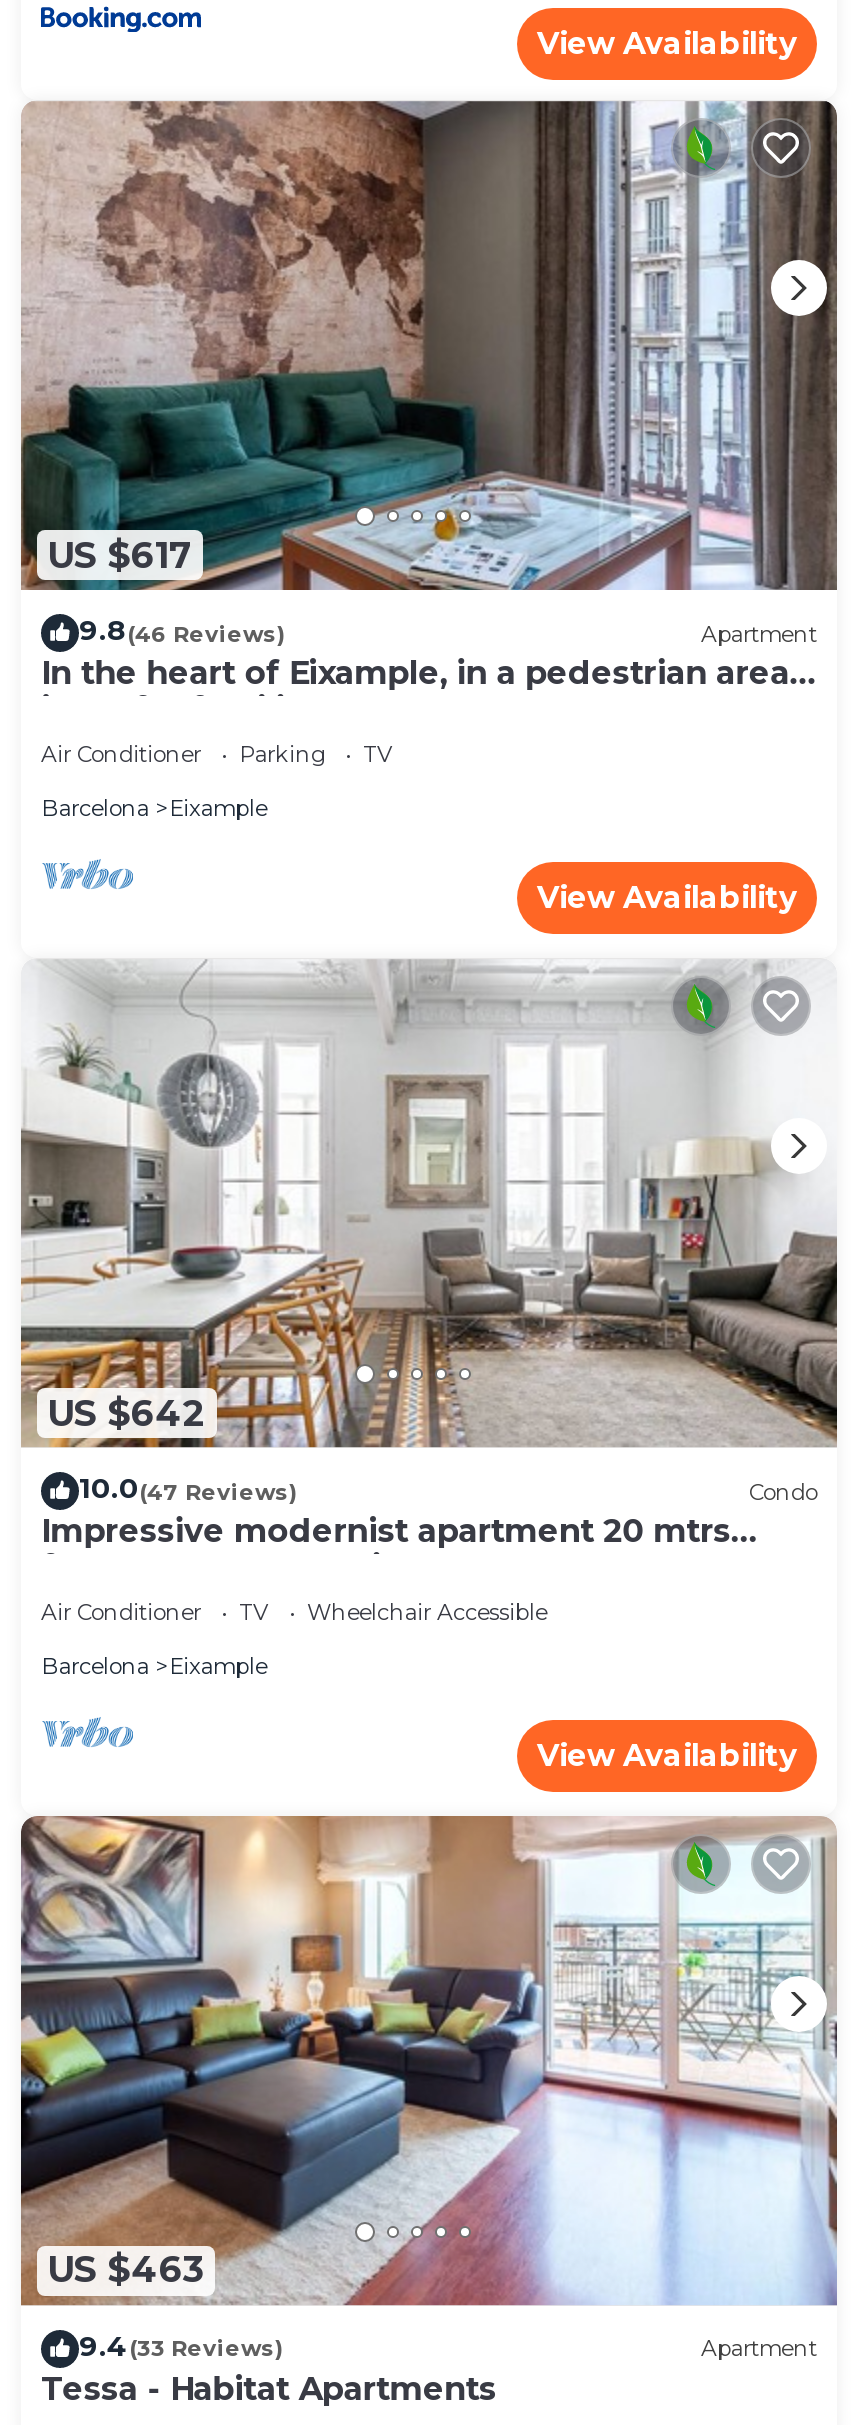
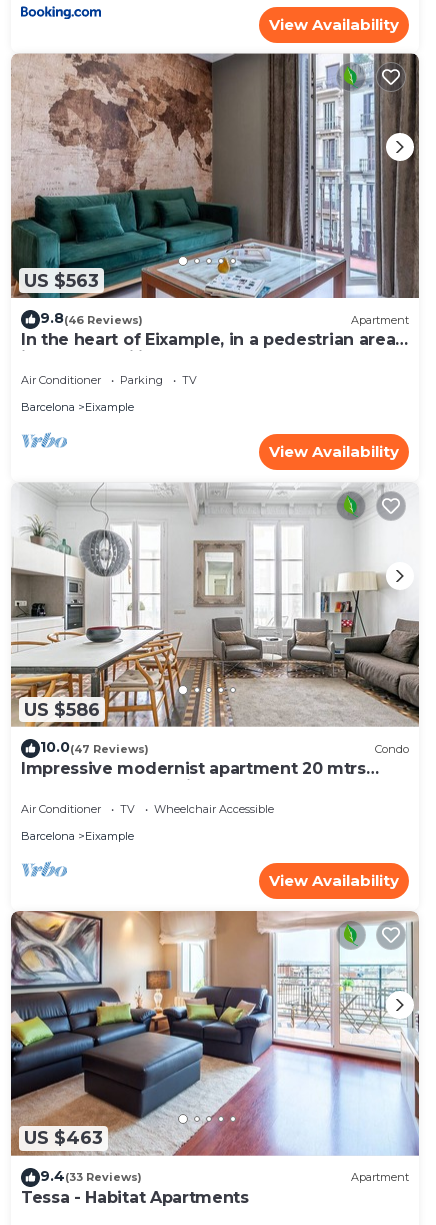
- US $617
+ US $563

- US $642
+ US $586
